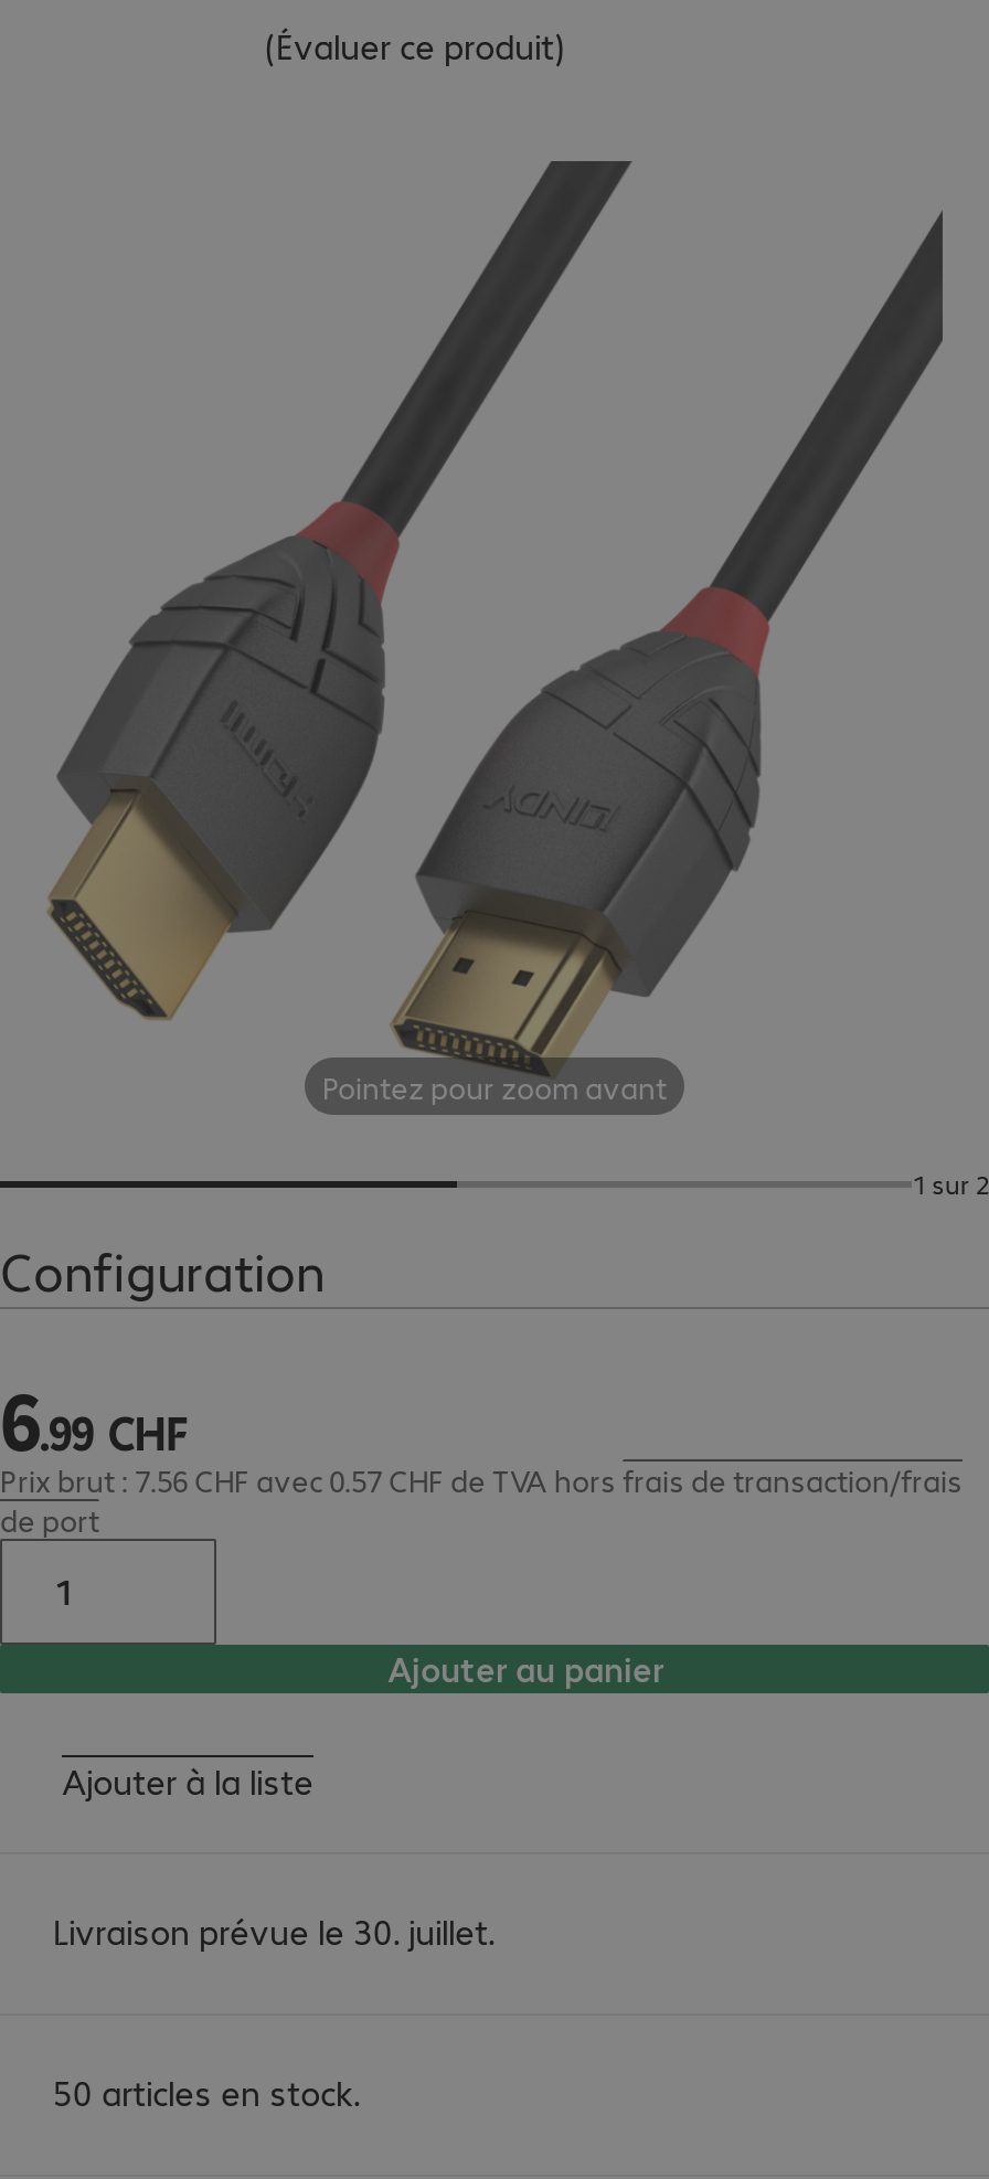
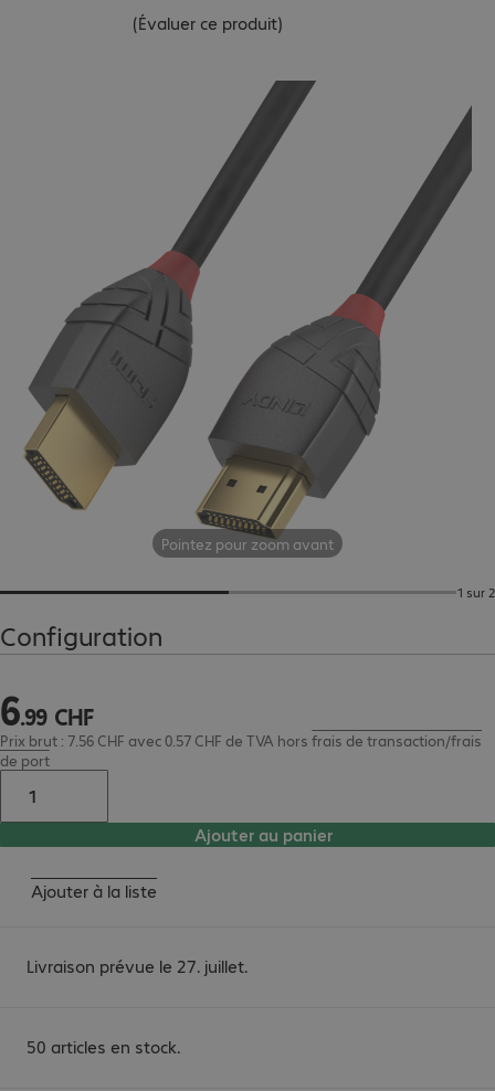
- Livraison prévue le 30. juillet.
+ Livraison prévue le 27. juillet.
